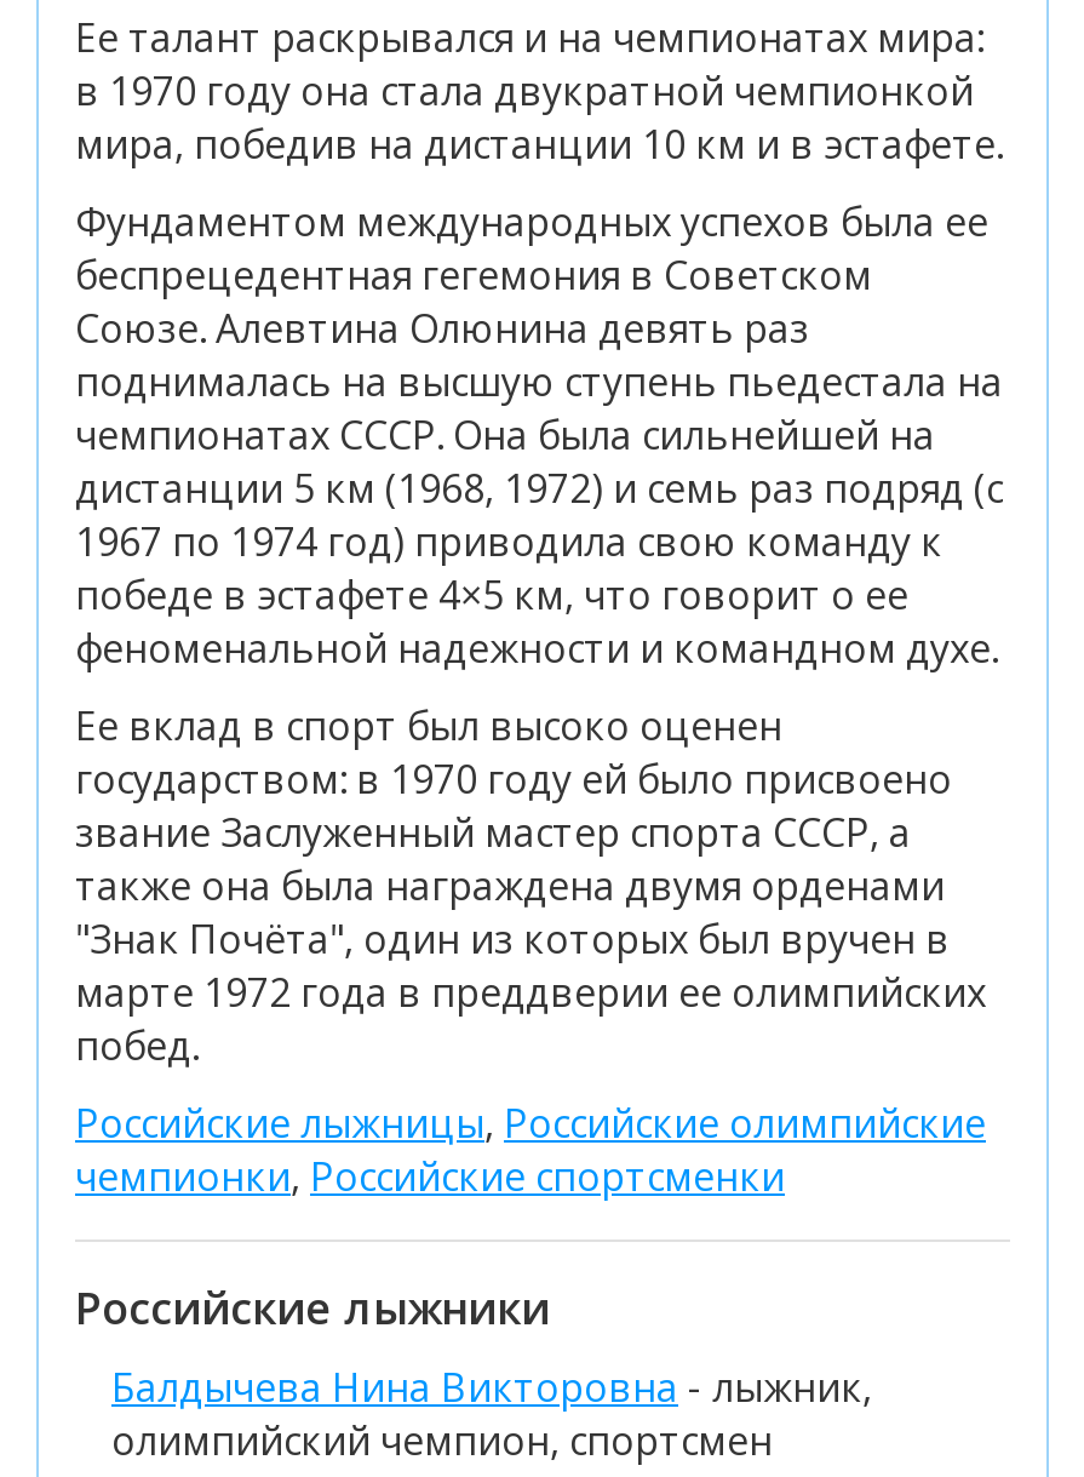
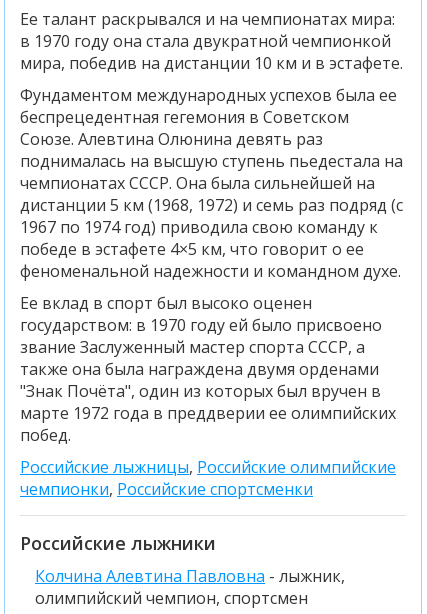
- Балдычева Нина Викторовна - лыжник,
+ Колчина Алевтина Павловна - лыжник,
